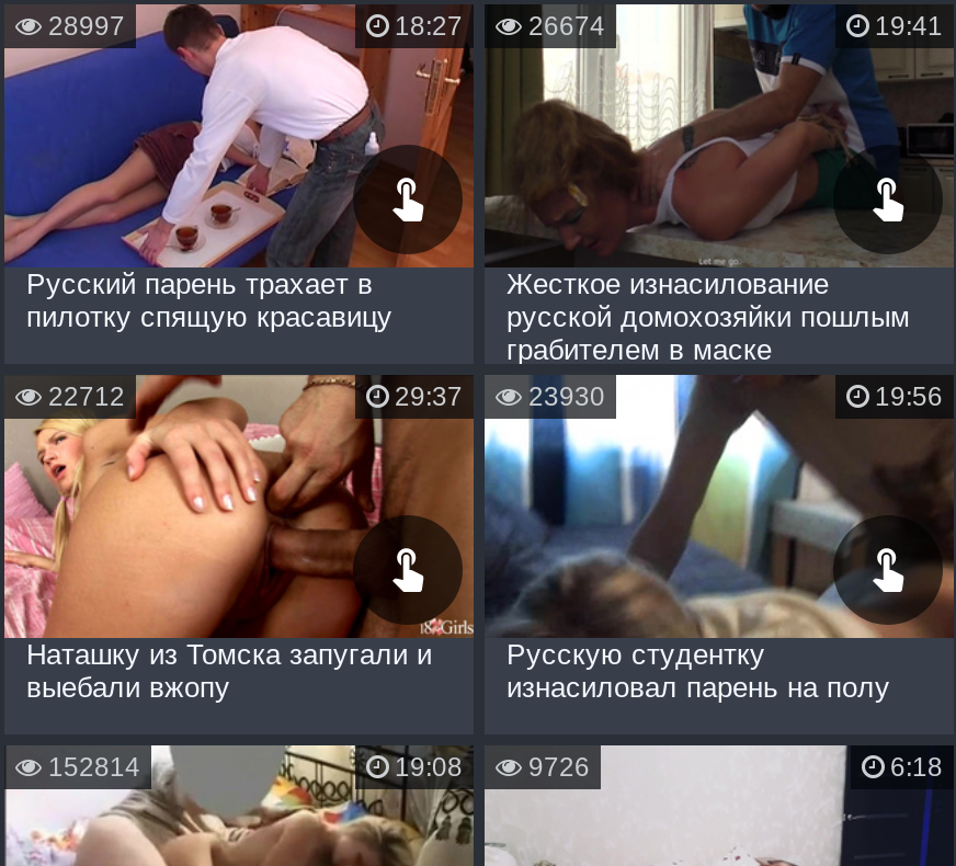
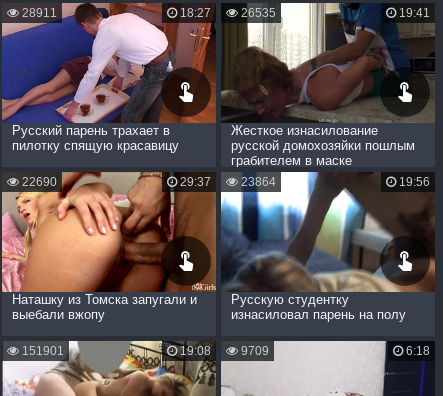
- 28997
+ 28911

- 18:27 26674
+ 18:27 26535

- 22712
+ 22690

- 29:37 23930
+ 29:37 23864

- 152814
+ 151901

- 19:08 9726
+ 19:08 9709
